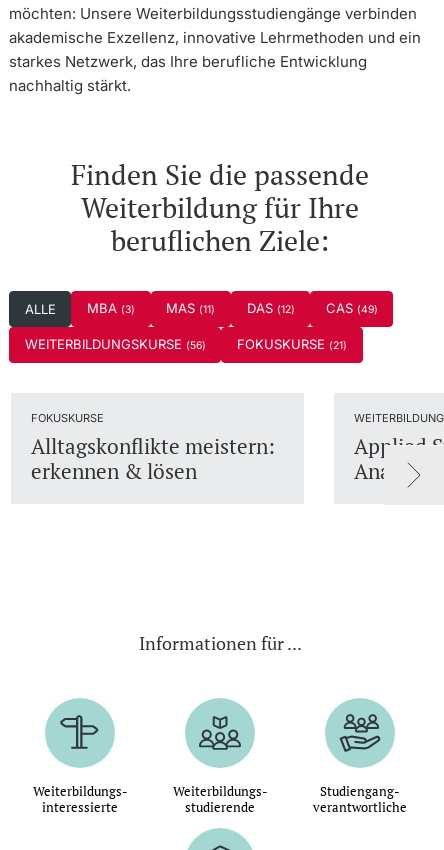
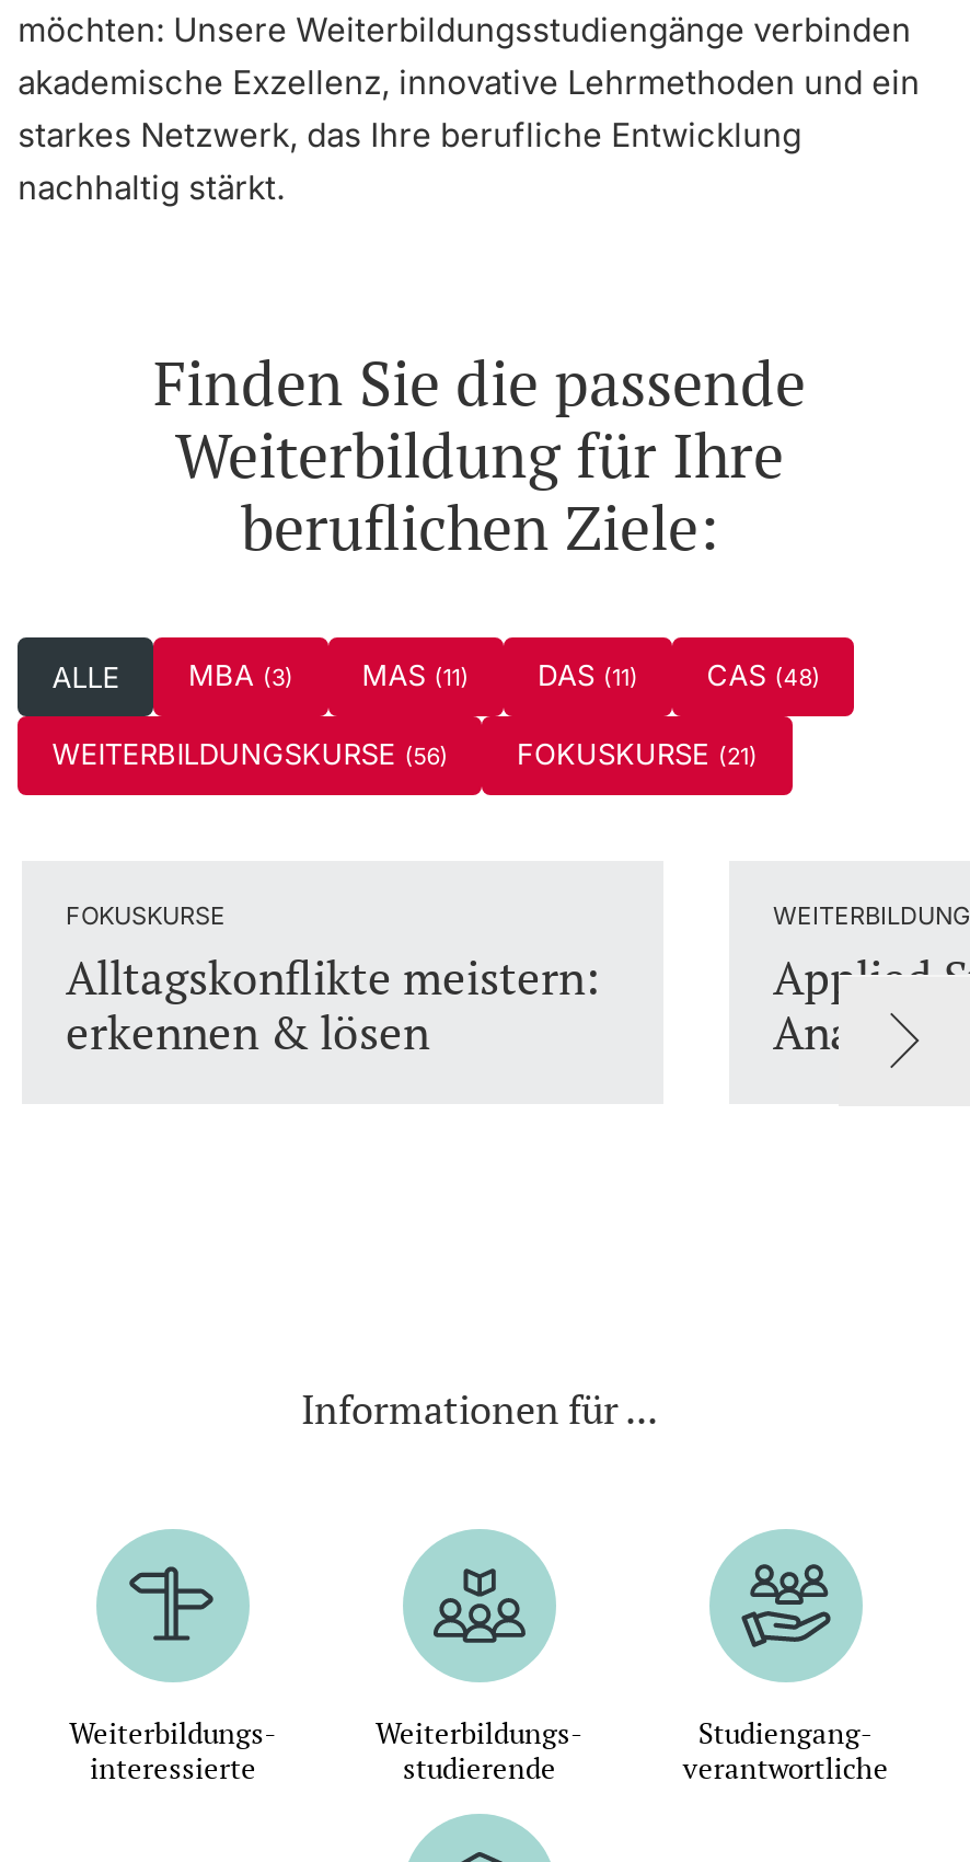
- DAS (12)
+ DAS (11)

- CAS (49)
+ CAS (48)
